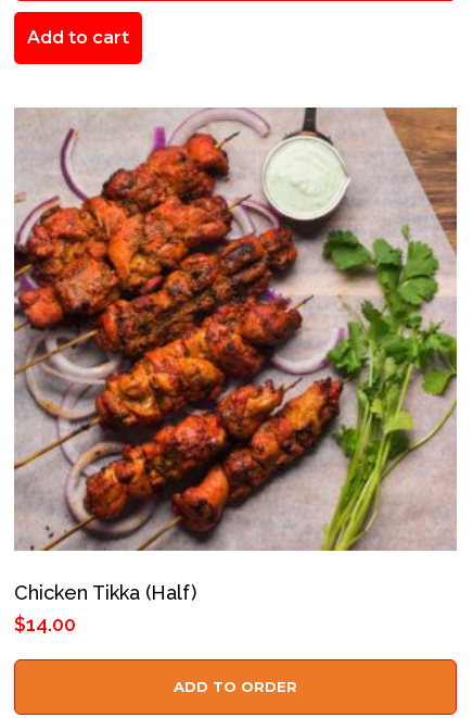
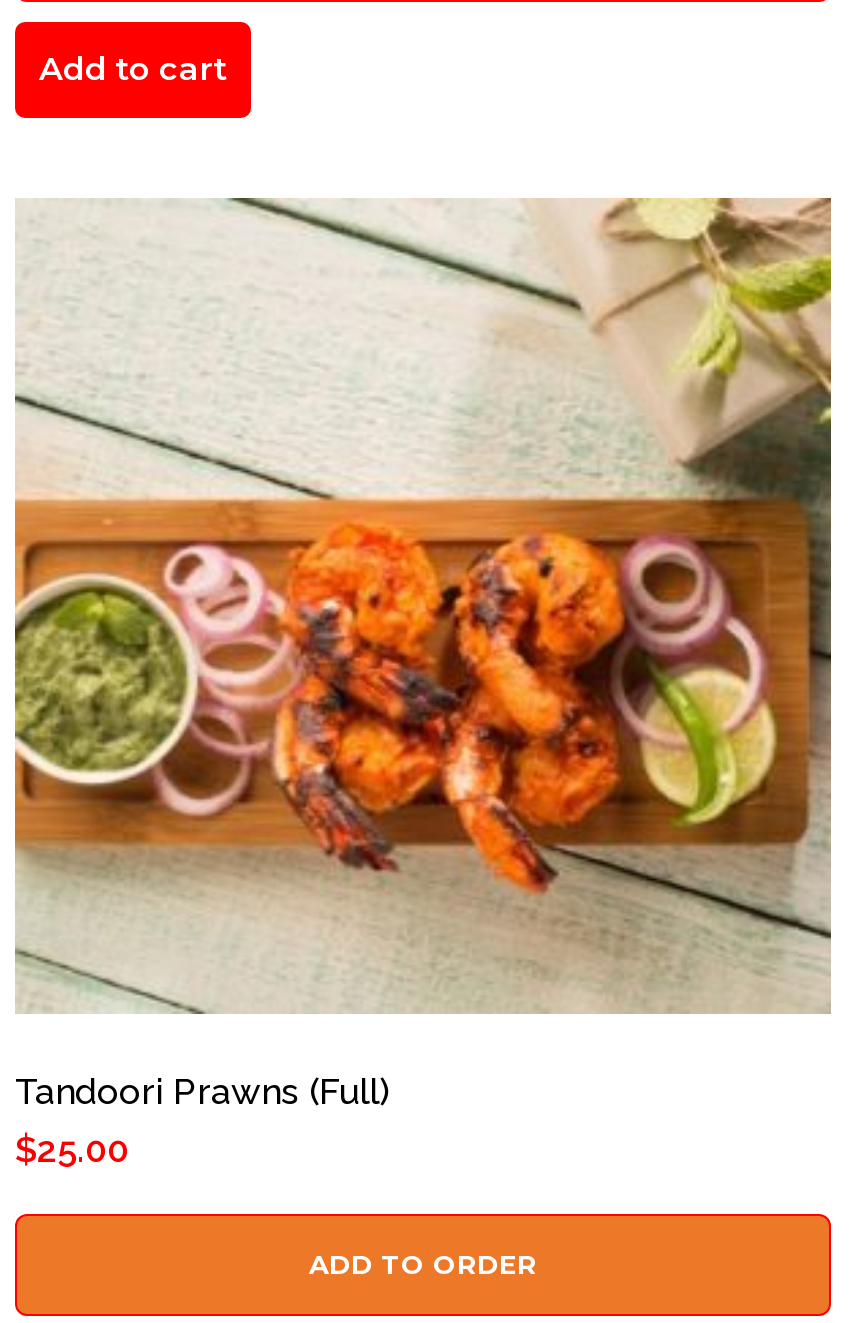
- [image]
- Chicken Tikka (Half)
- $14.00
+ [image]
+ Tandoori Prawns (Full)
+ $25.00
